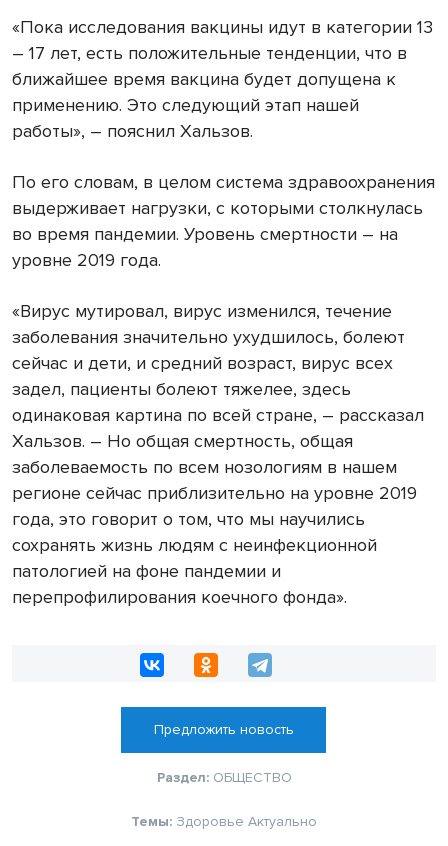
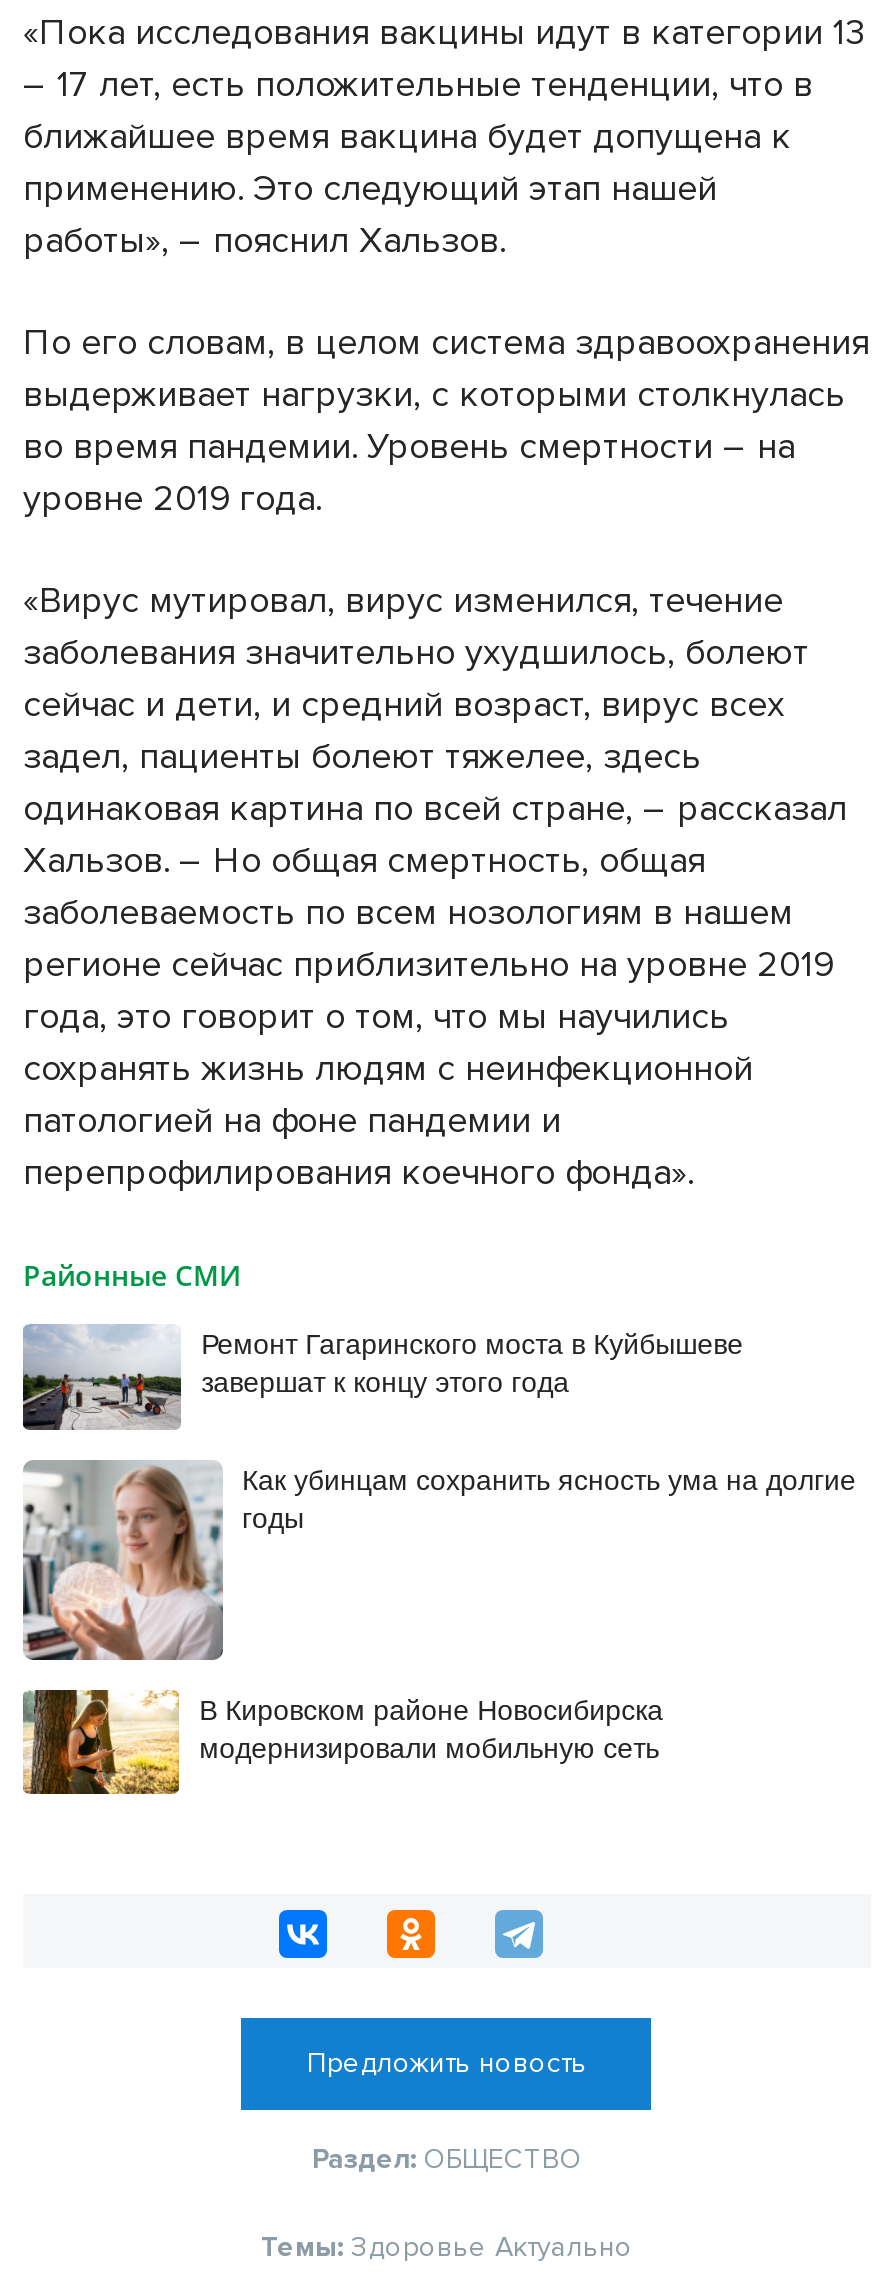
+ [image]
+ Районные СМИ
+ Ремонт Гагаринского моста в Куйбышеве
+ завершат к концу этого года
+ Как убинцам сохранить ясность ума на долгие
+ годы

+ [image]
+ В Кировском районе Новосибирска
+ модернизировали мобильную сеть

+ [image]
